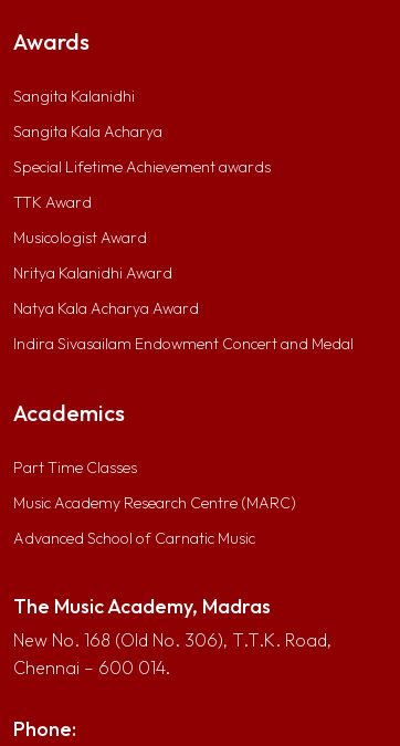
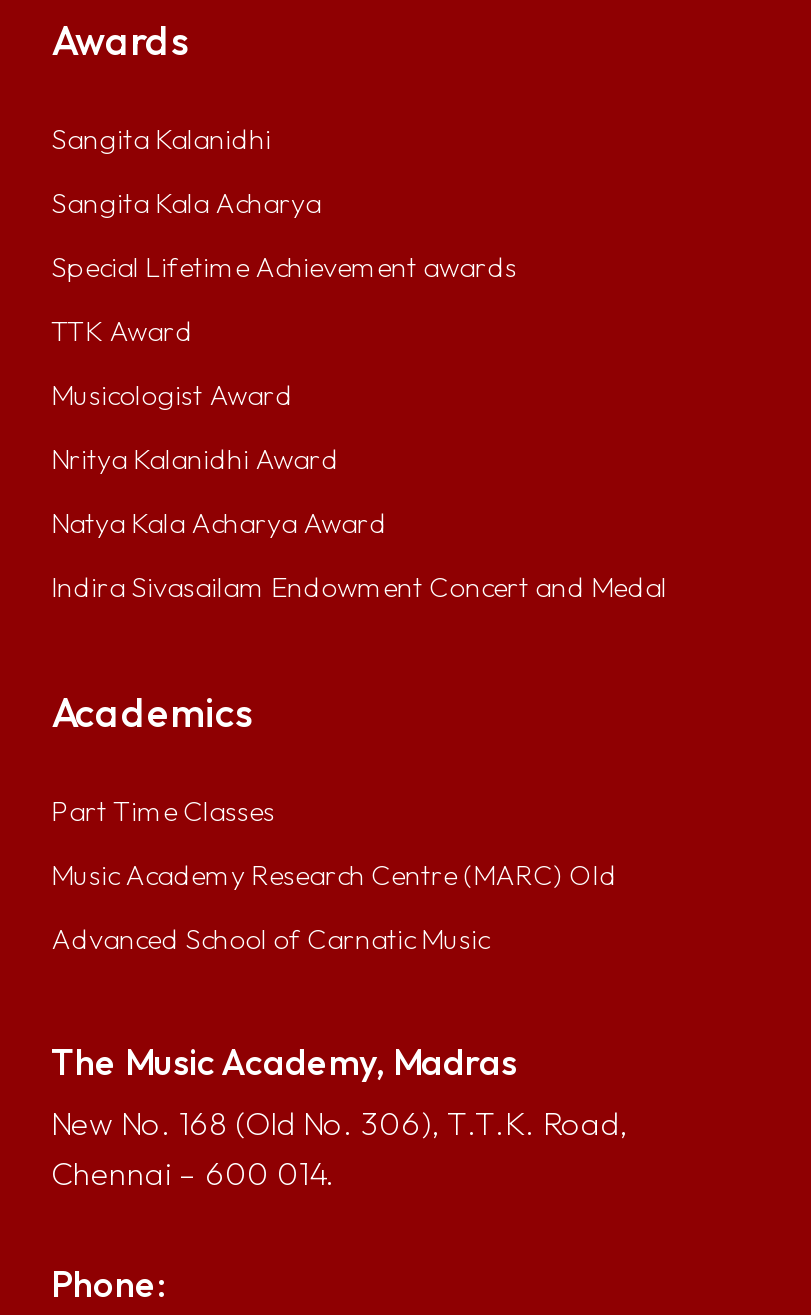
- Music Academy Research Centre (MARC)
+ Music Academy Research Centre (MARC) Old
